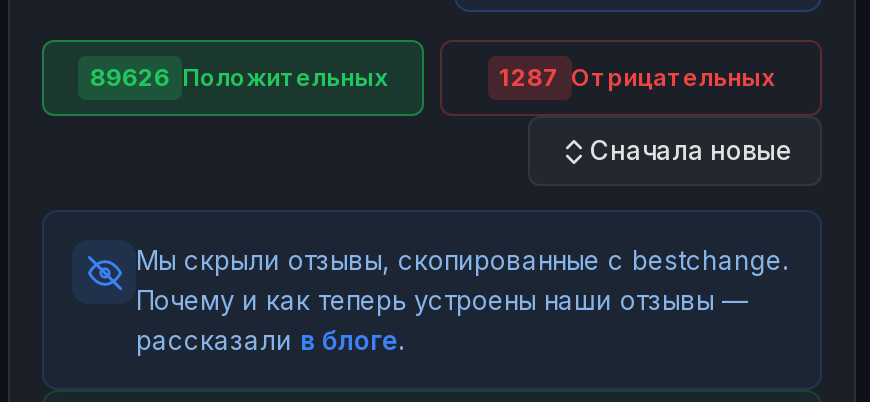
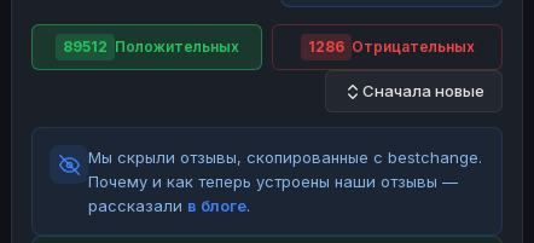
- 89626 Положительных
+ 89512 Положительных

- 1287 Отрицательных
+ 1286 Отрицательных
